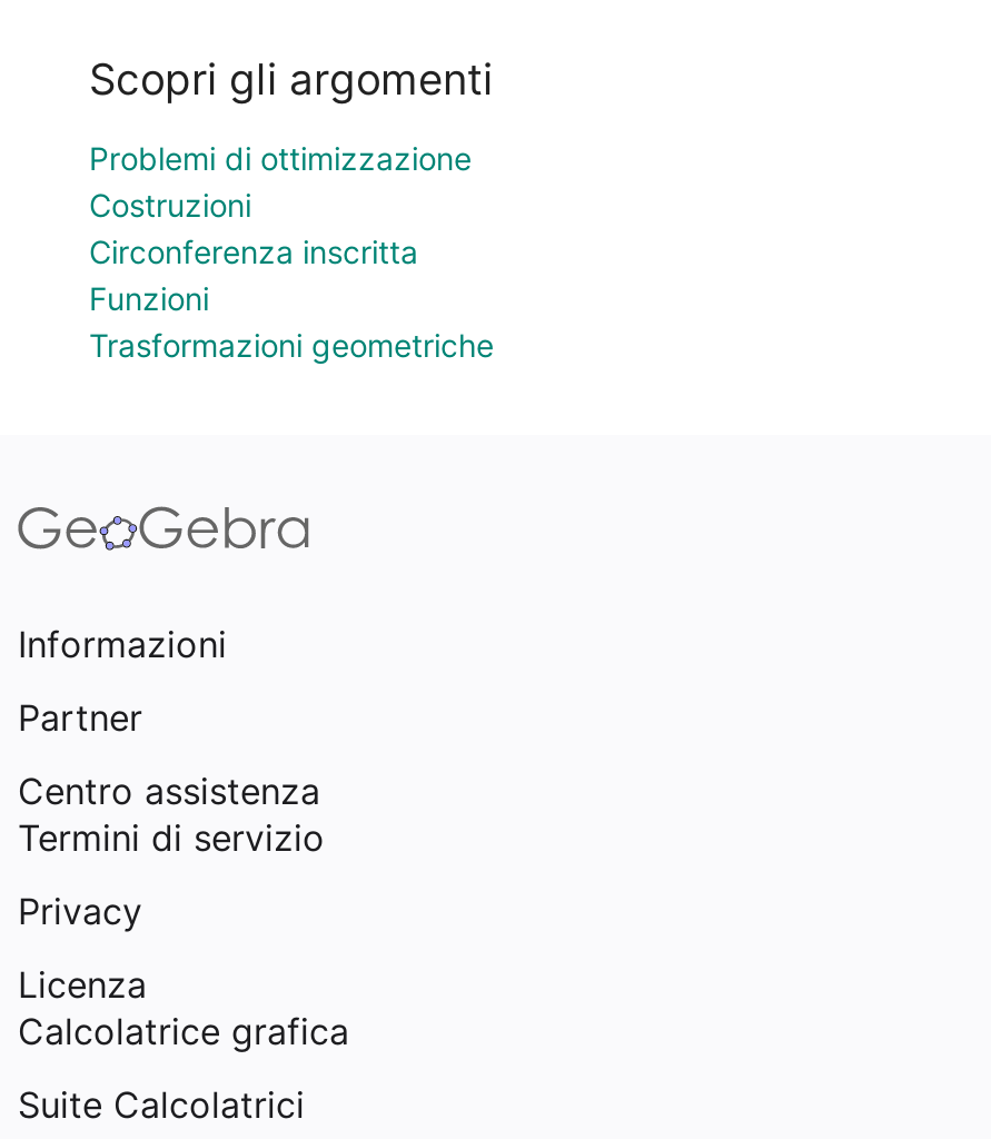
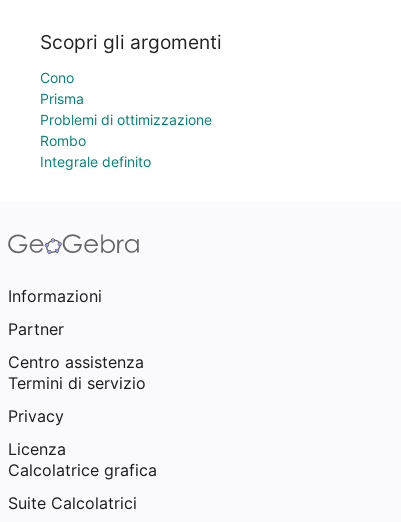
+ Cono
+ Prisma

moved down: Problemi di ottimizzazione

- Costruzioni
- Circonferenza inscritta
- Funzioni
- Trasformazioni geometriche
+ Rombo
+ Integrale definito
